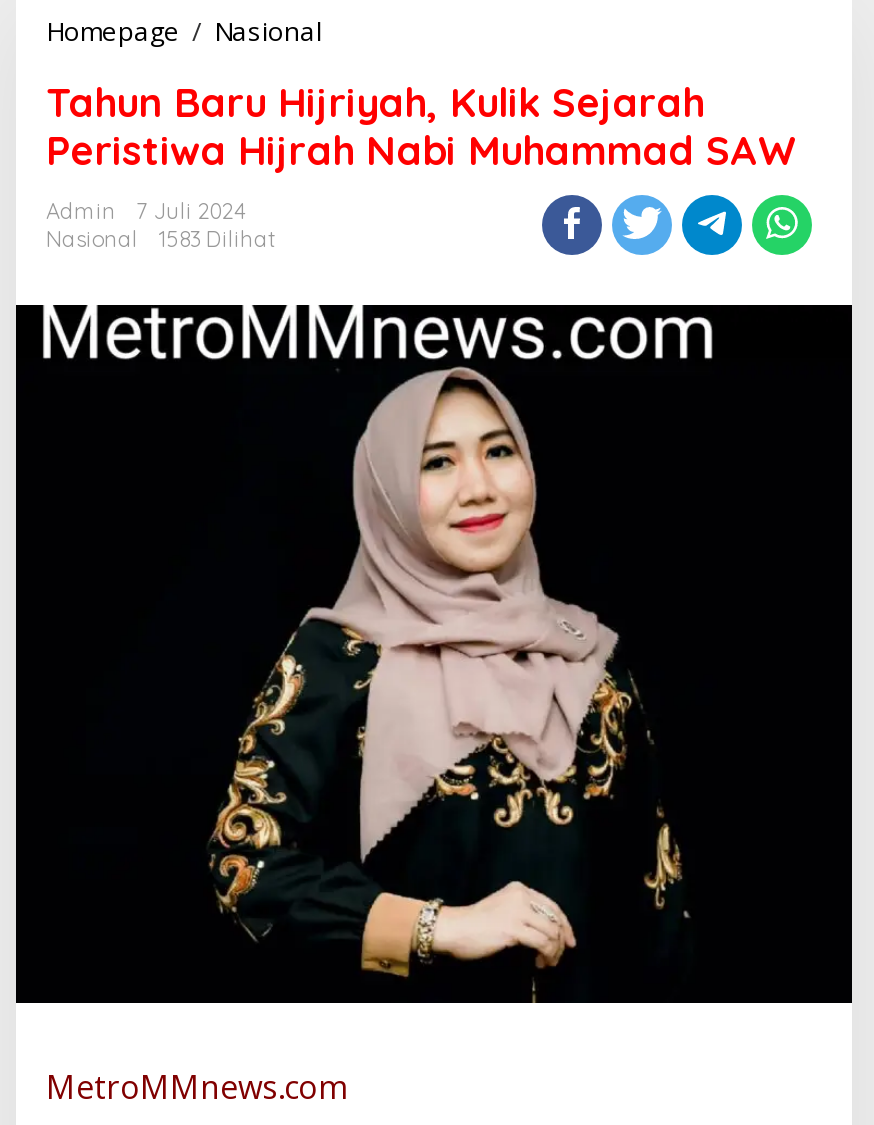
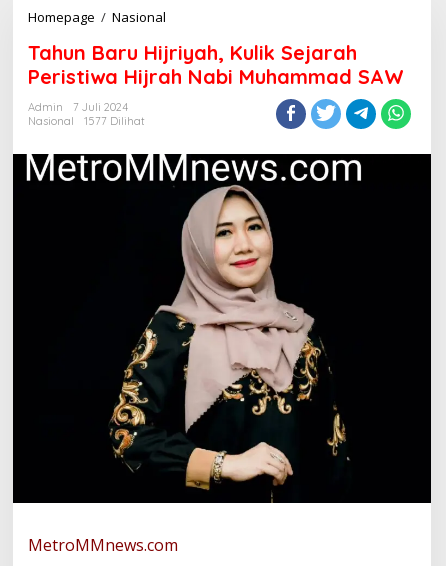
- 1583 Dilihat
+ 1577 Dilihat
